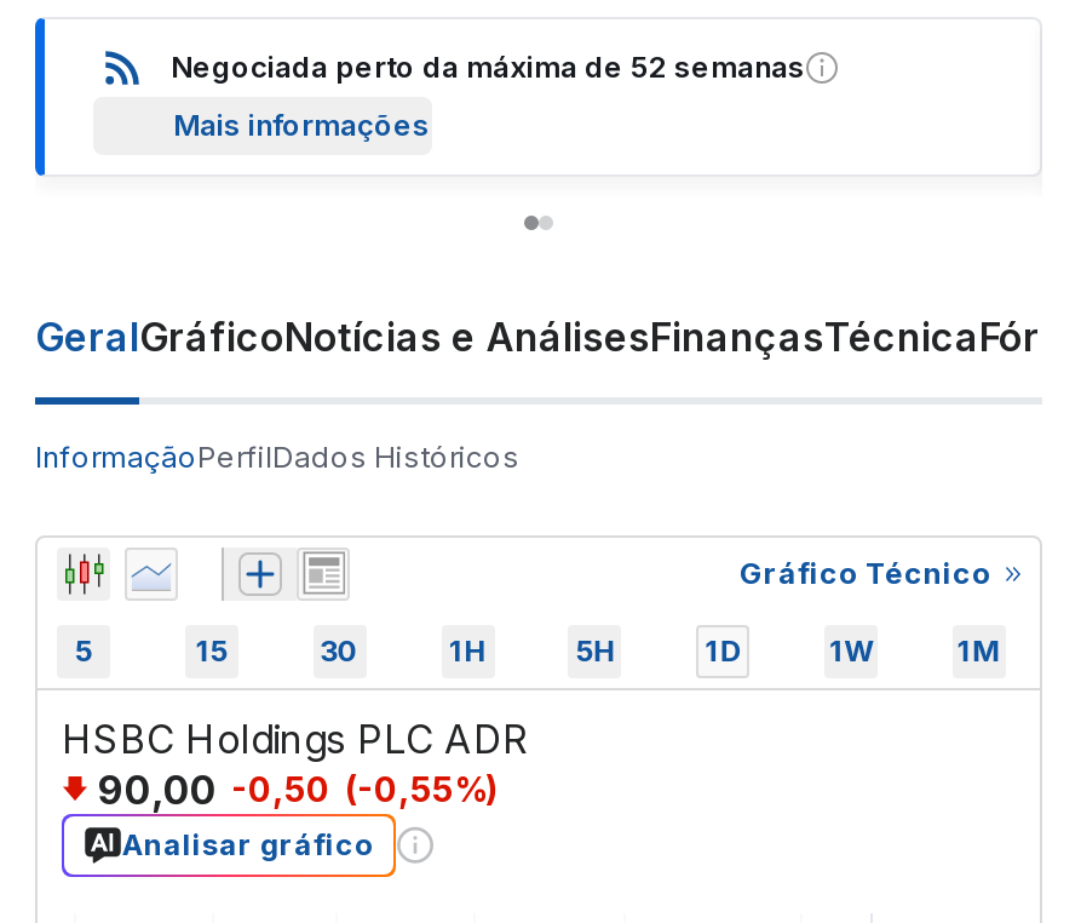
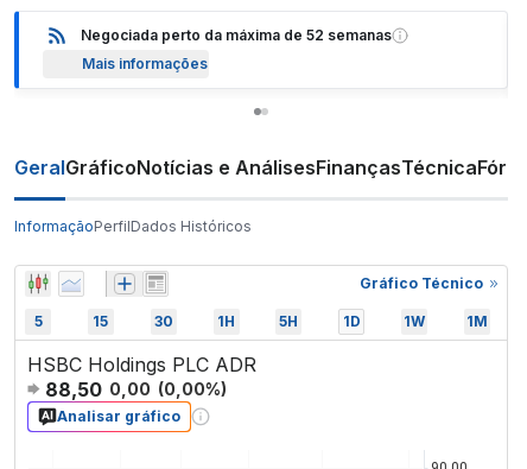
- 90,00 -0,50 (-0,55%)
+ 88,50 0,00 (0,00%)
